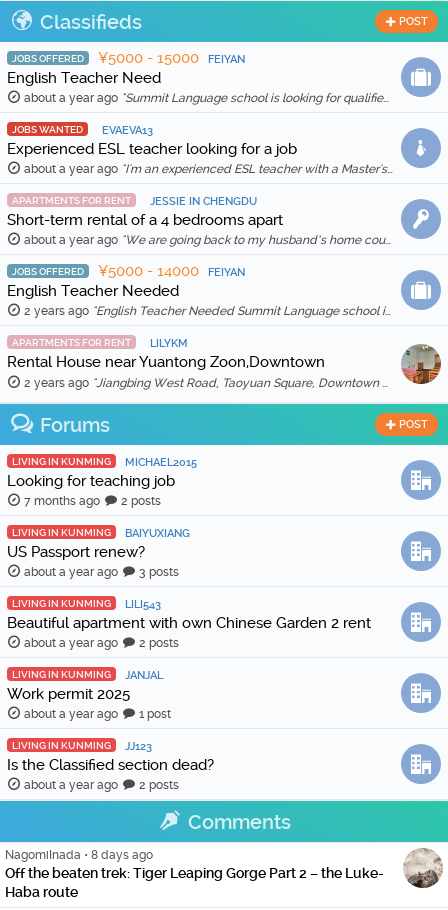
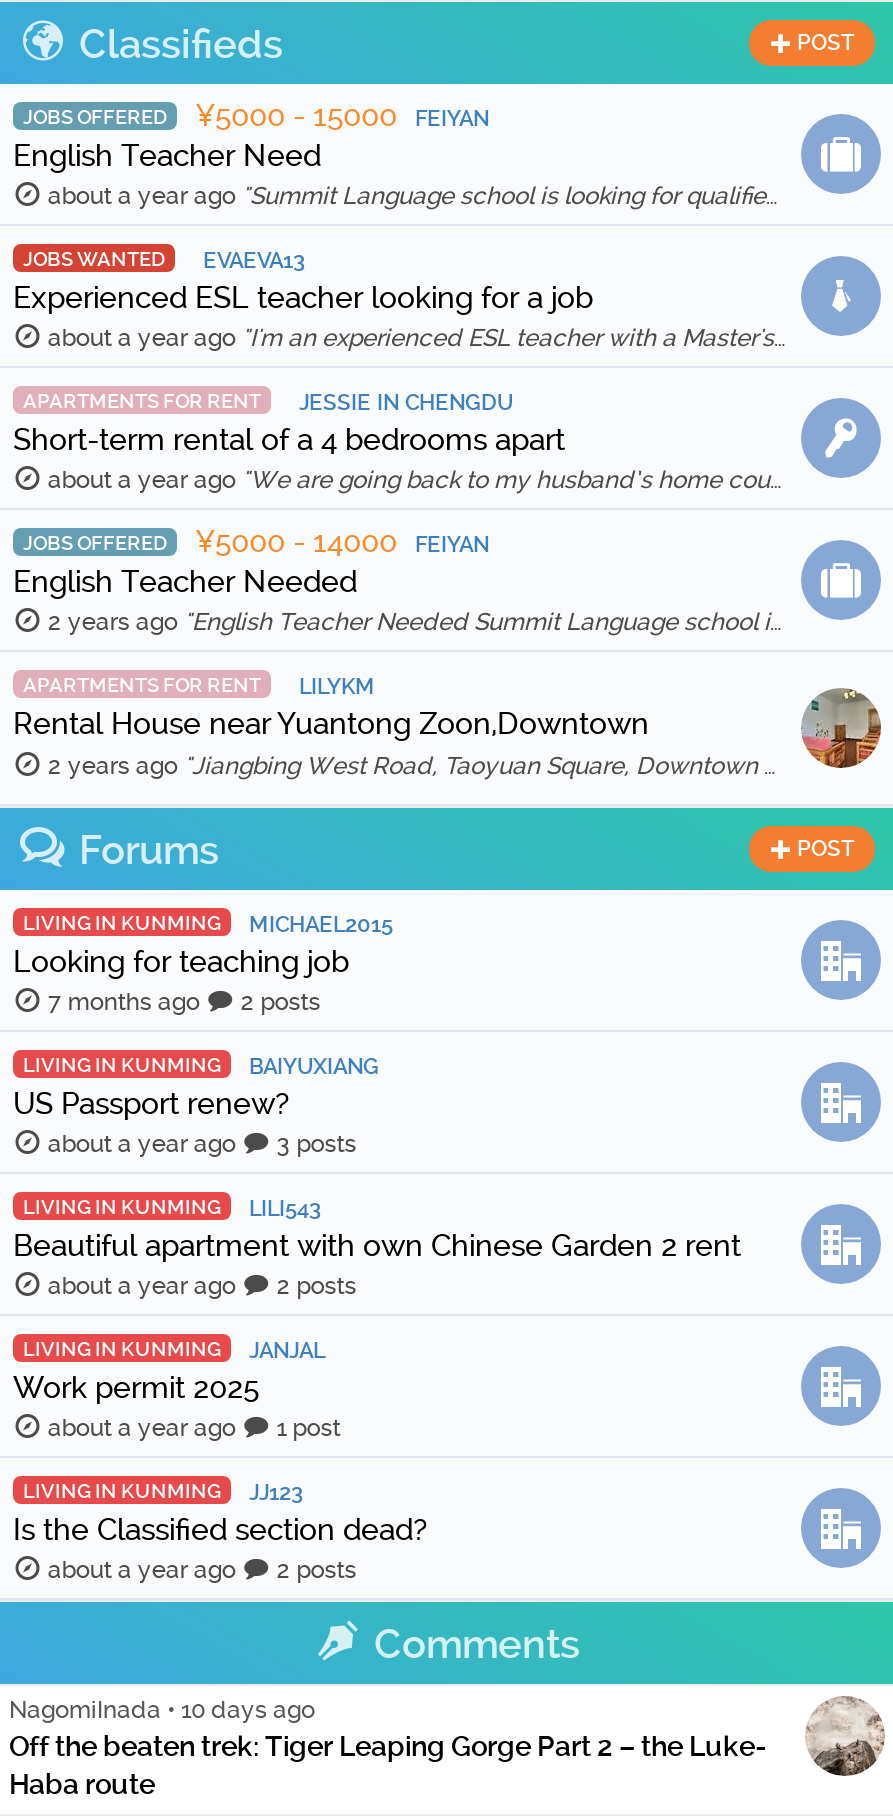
- NagomiInada • 8 days ago
+ NagomiInada • 10 days ago
